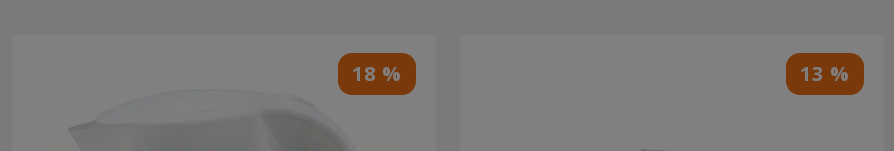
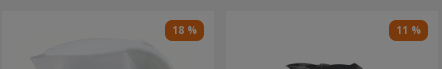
- 13 %
+ 11 %
